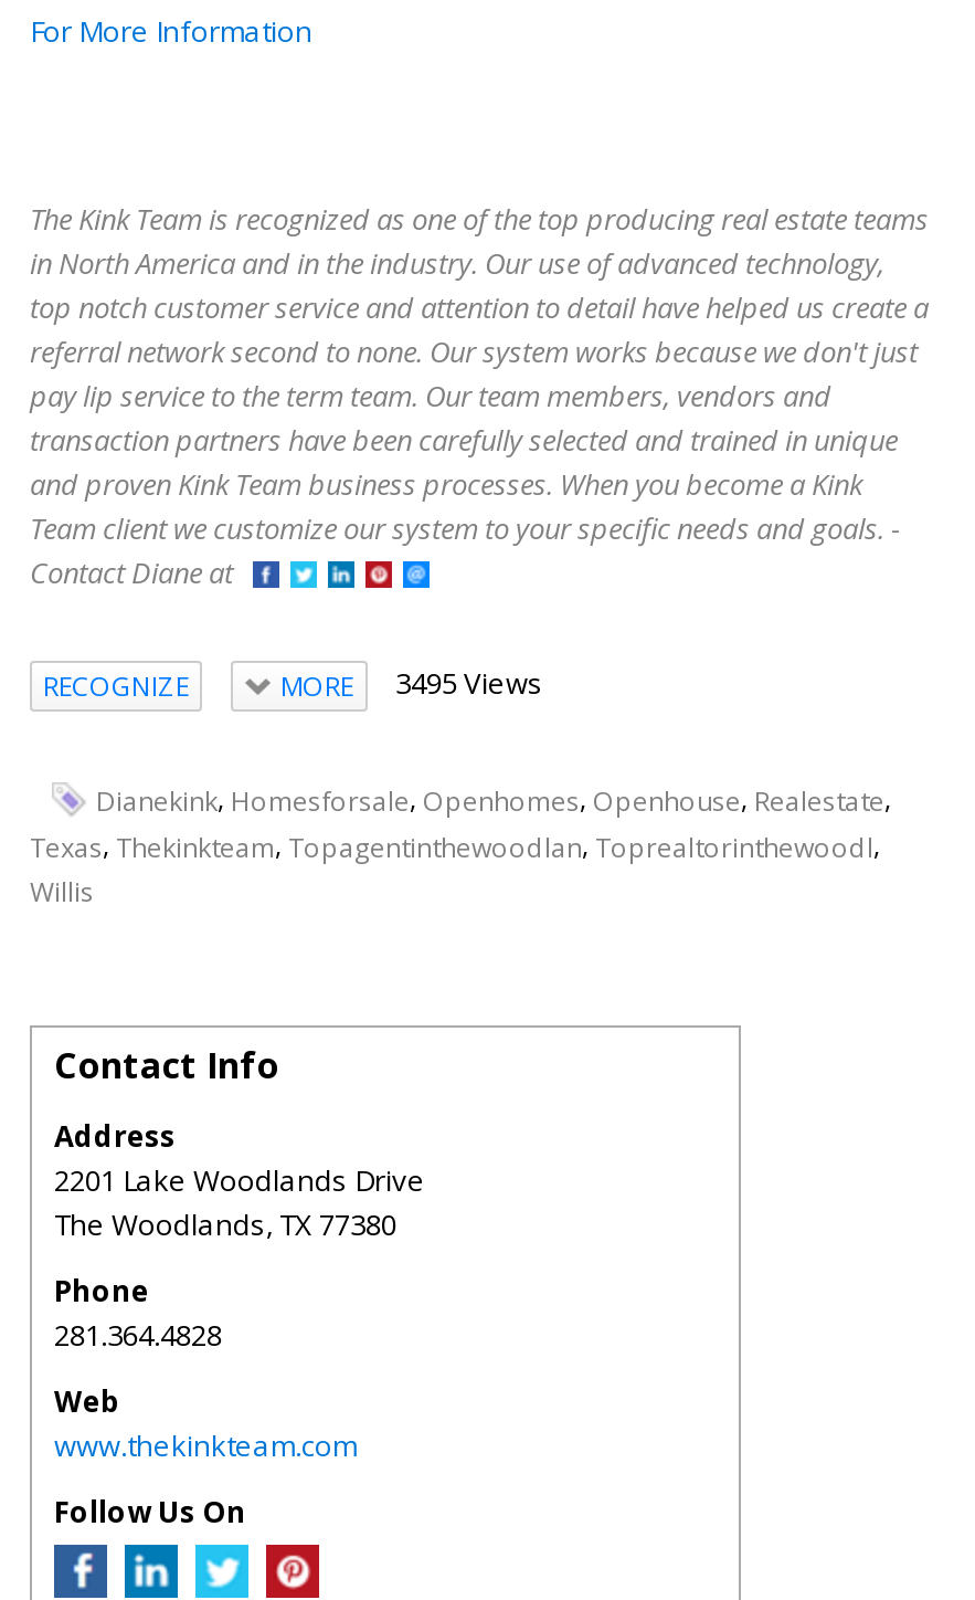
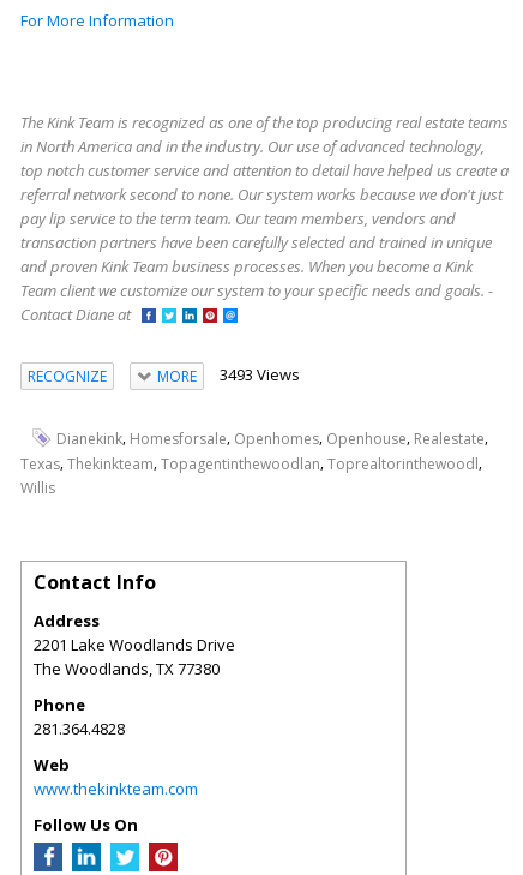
- MORE 3495 Views
+ MORE 3493 Views
